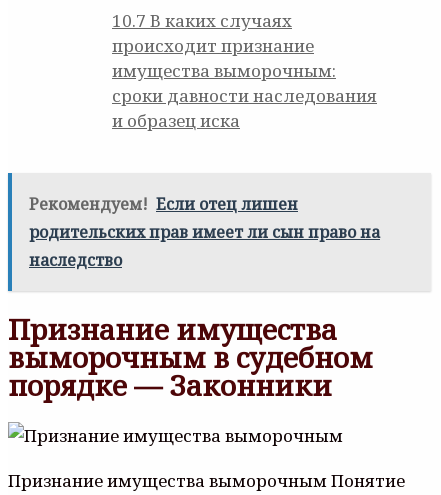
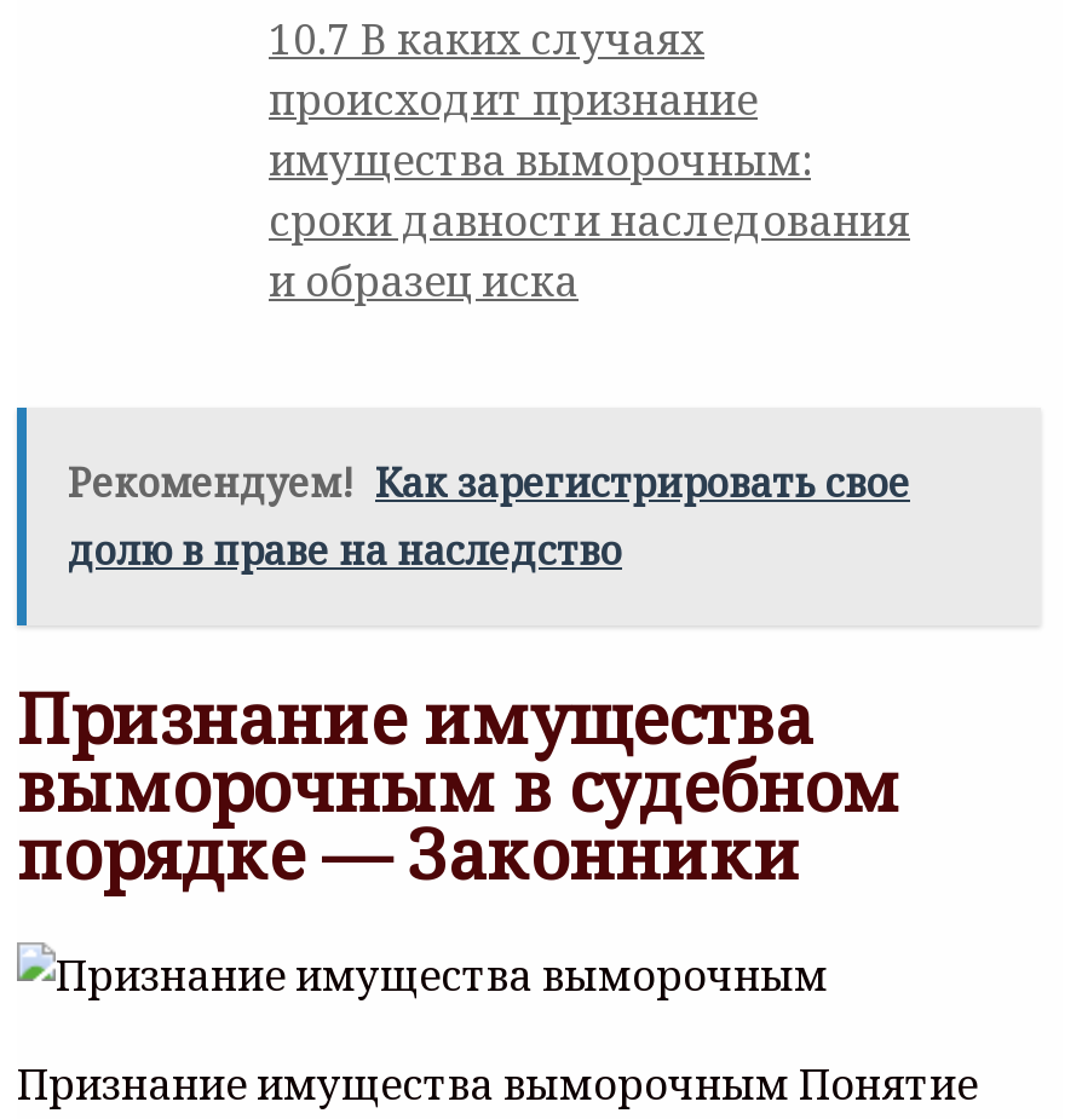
- Рекомендуем! Если отец лишен
- родительских прав имеет ли сын право на
- наследство
+ Рекомендуем! Как зарегистрировать свое
+ долю в праве на наследство
